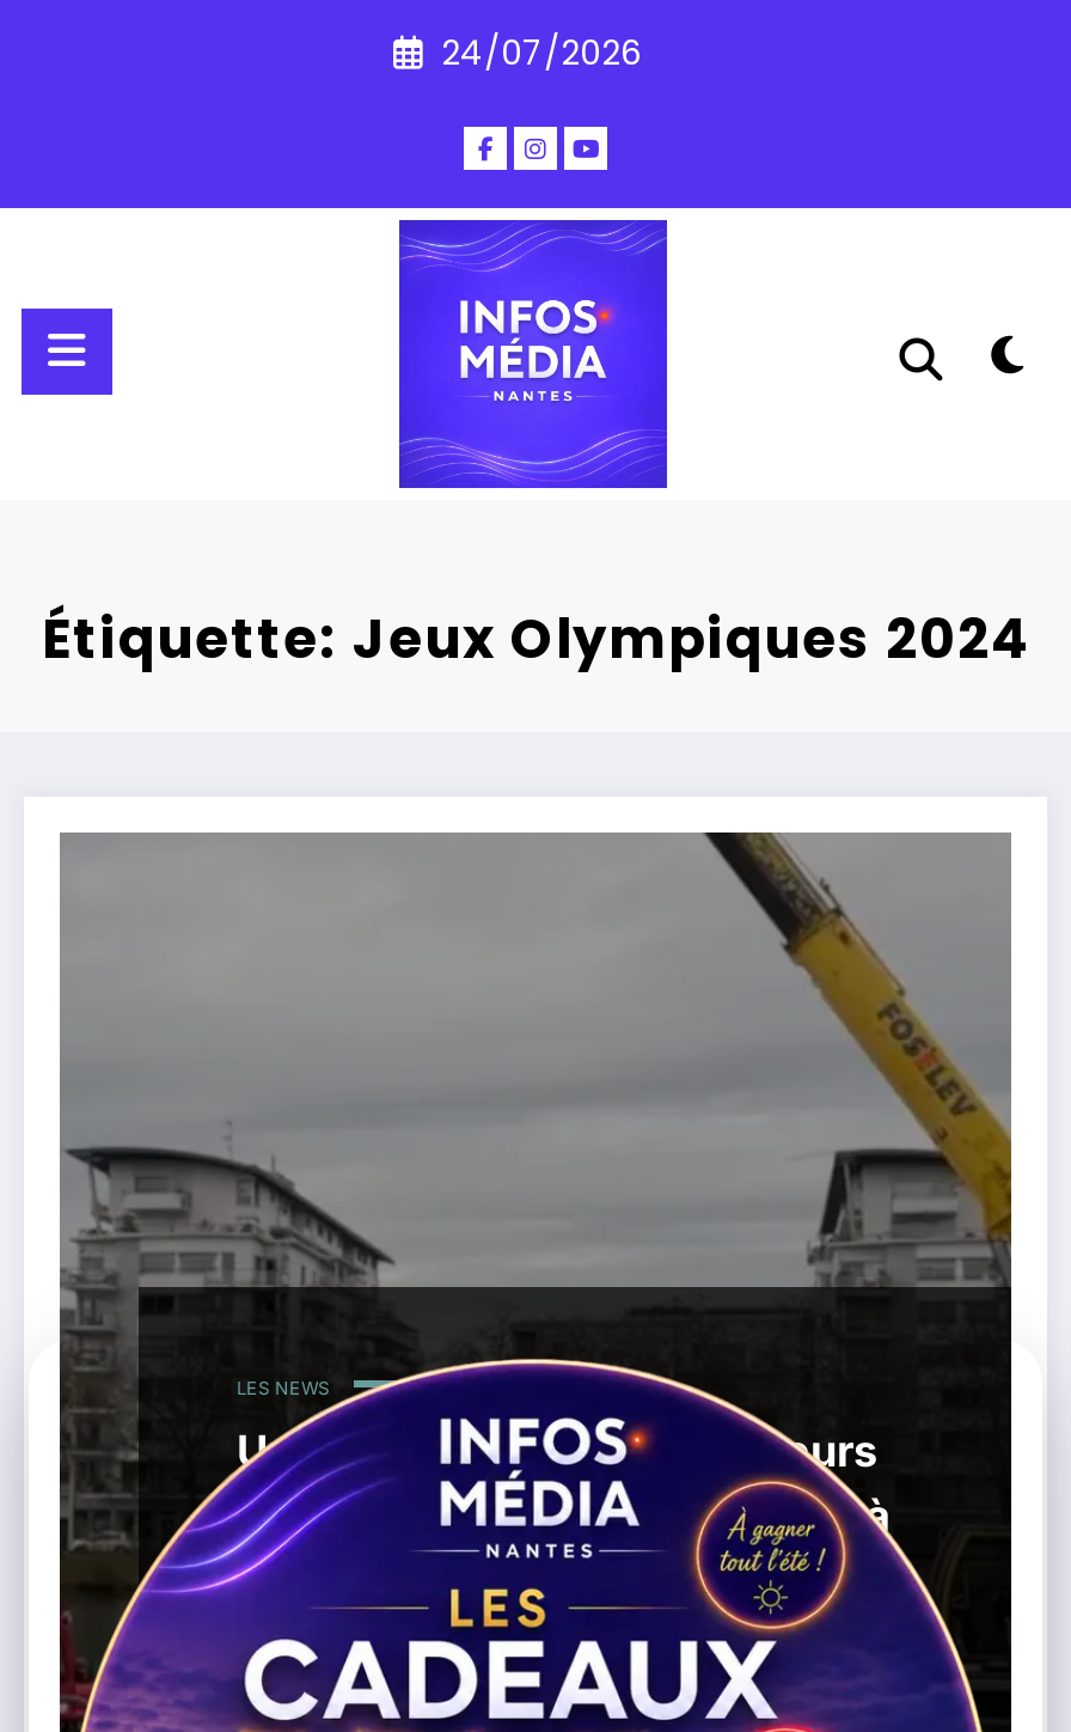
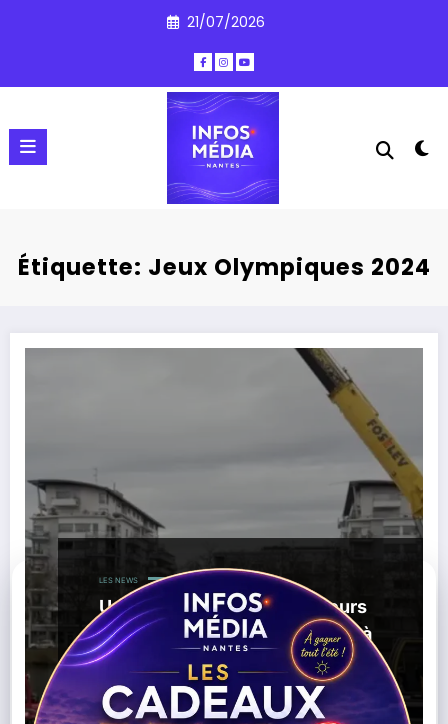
- 24/07/2026
+ 21/07/2026
